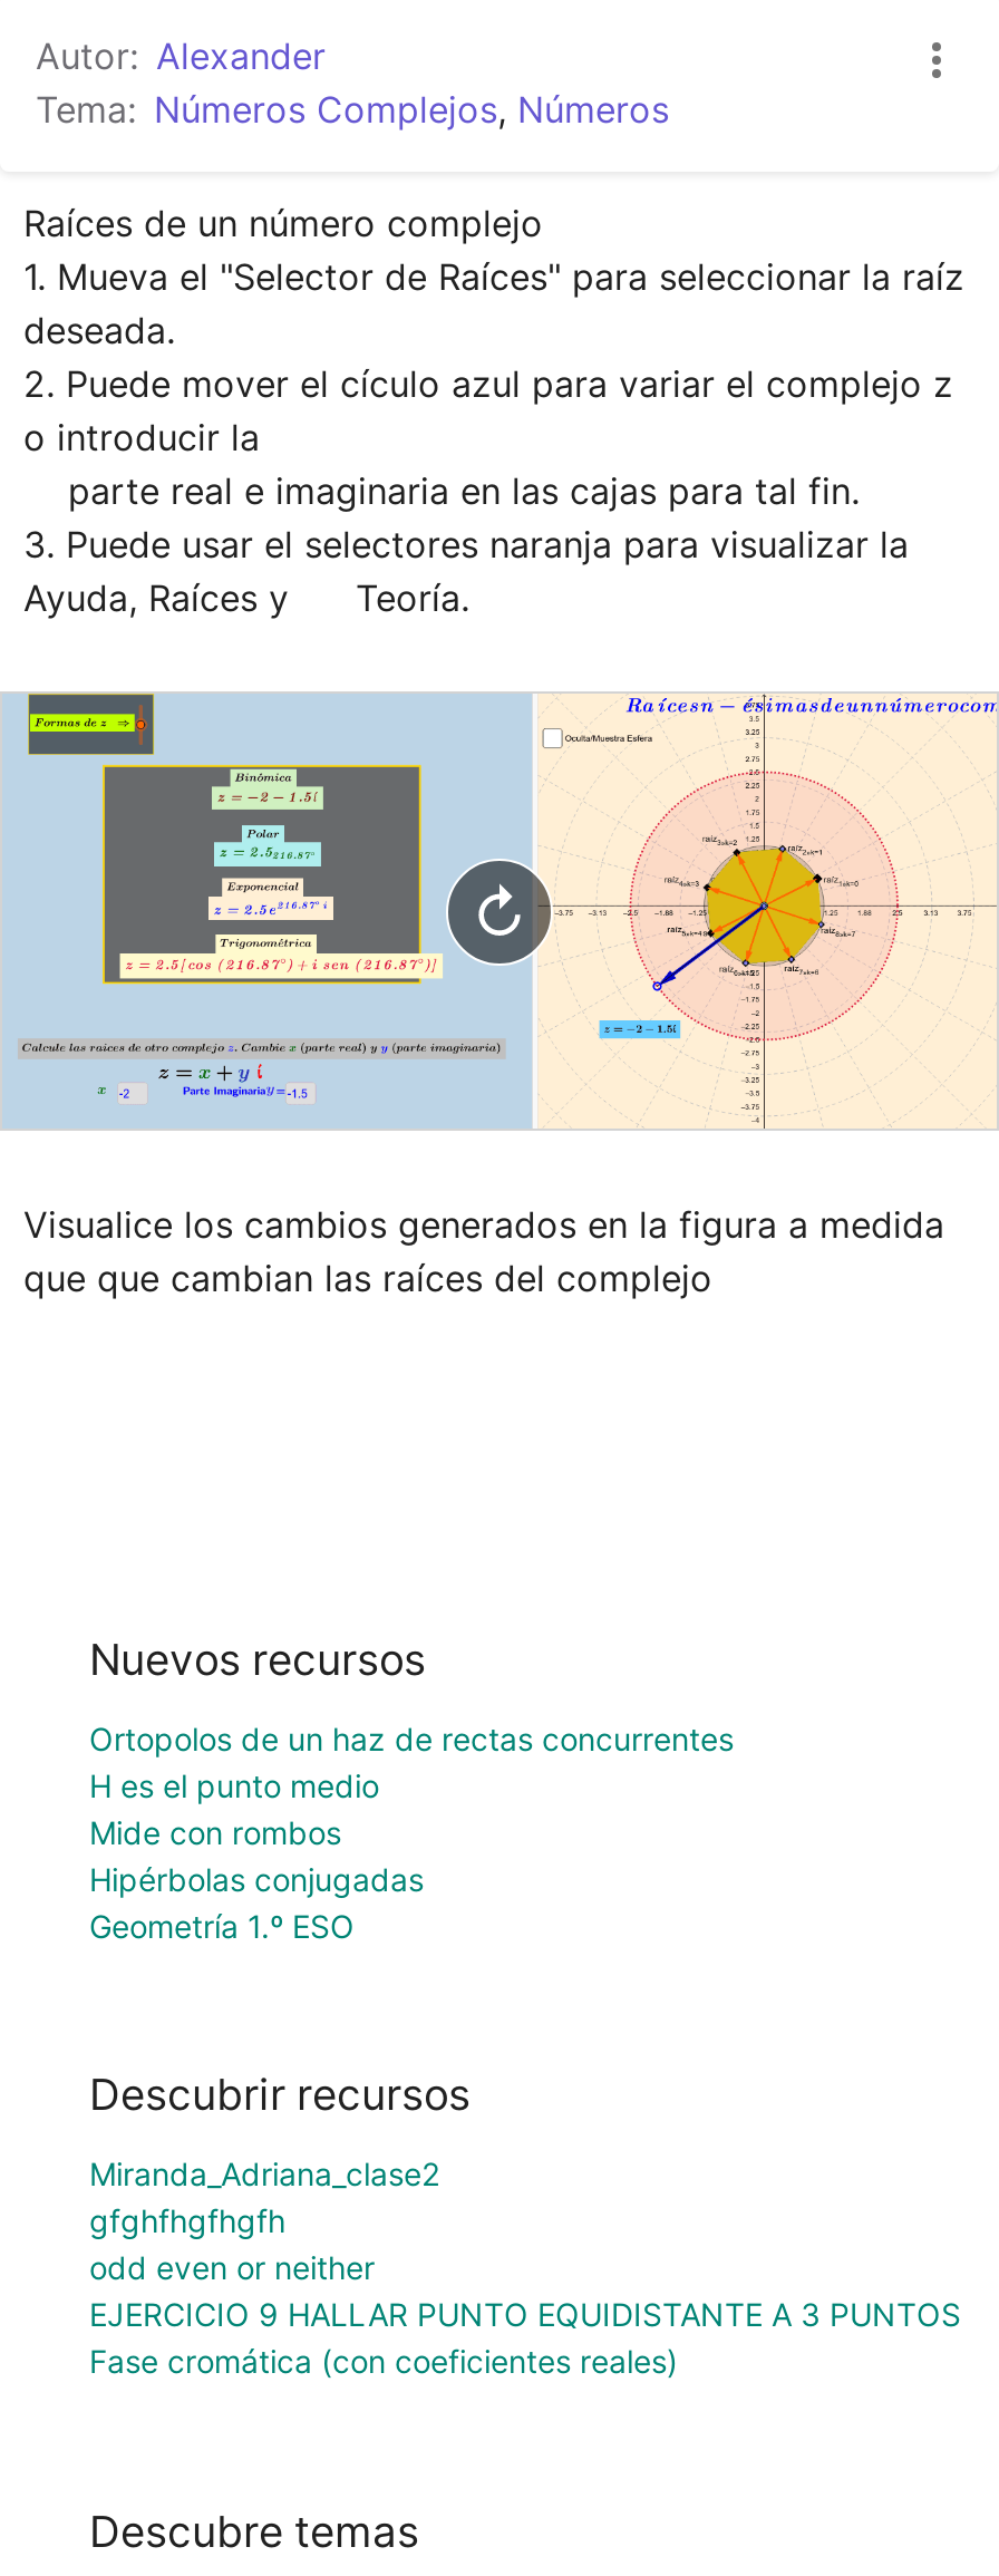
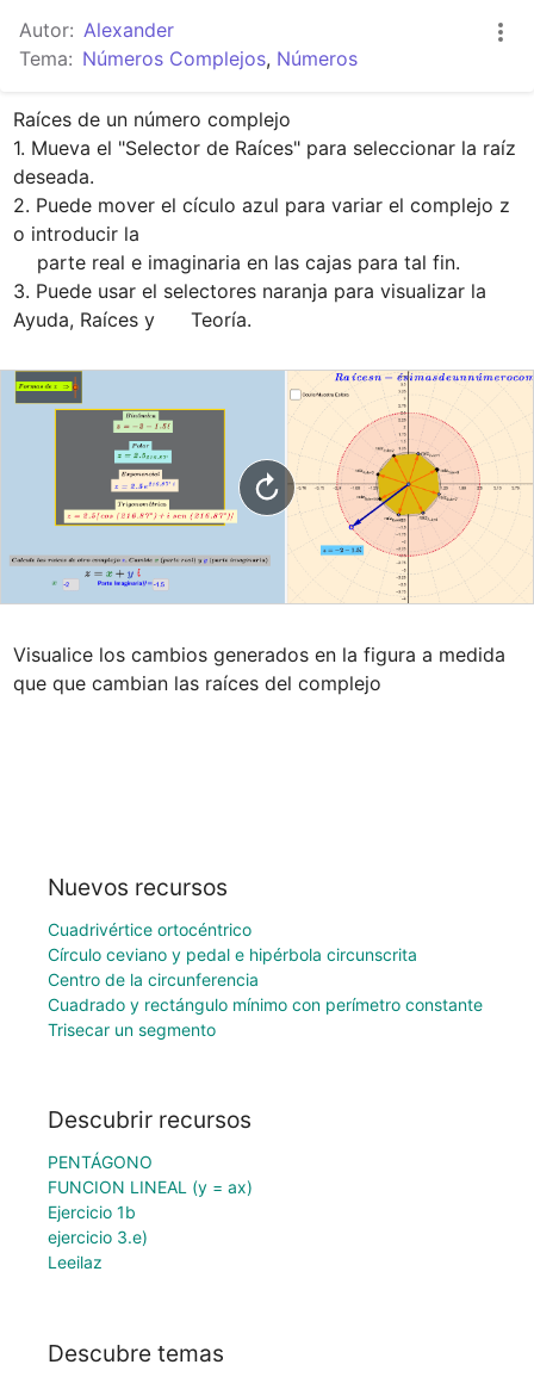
- Ortopolos de un haz de rectas concurrentes
- H es el punto medio
- Mide con rombos
- Hipérbolas conjugadas
- Geometría 1.º ESO
+ Cuadrivértice ortocéntrico
+ Círculo ceviano y pedal e hipérbola circunscrita
+ Centro de la circunferencia
+ Cuadrado y rectángulo mínimo con perímetro constante
+ Trisecar un segmento

- Miranda_Adriana_clase2
- gfghfhgfhgfh
- odd even or neither
- EJERCICIO 9 HALLAR PUNTO EQUIDISTANTE A 3 PUNTOS
- Fase cromática (con coeficientes reales)
+ PENTÁGONO
+ FUNCION LINEAL (y = ax)
+ Ejercicio 1b
+ ejercicio 3.e)
+ Leeilaz
